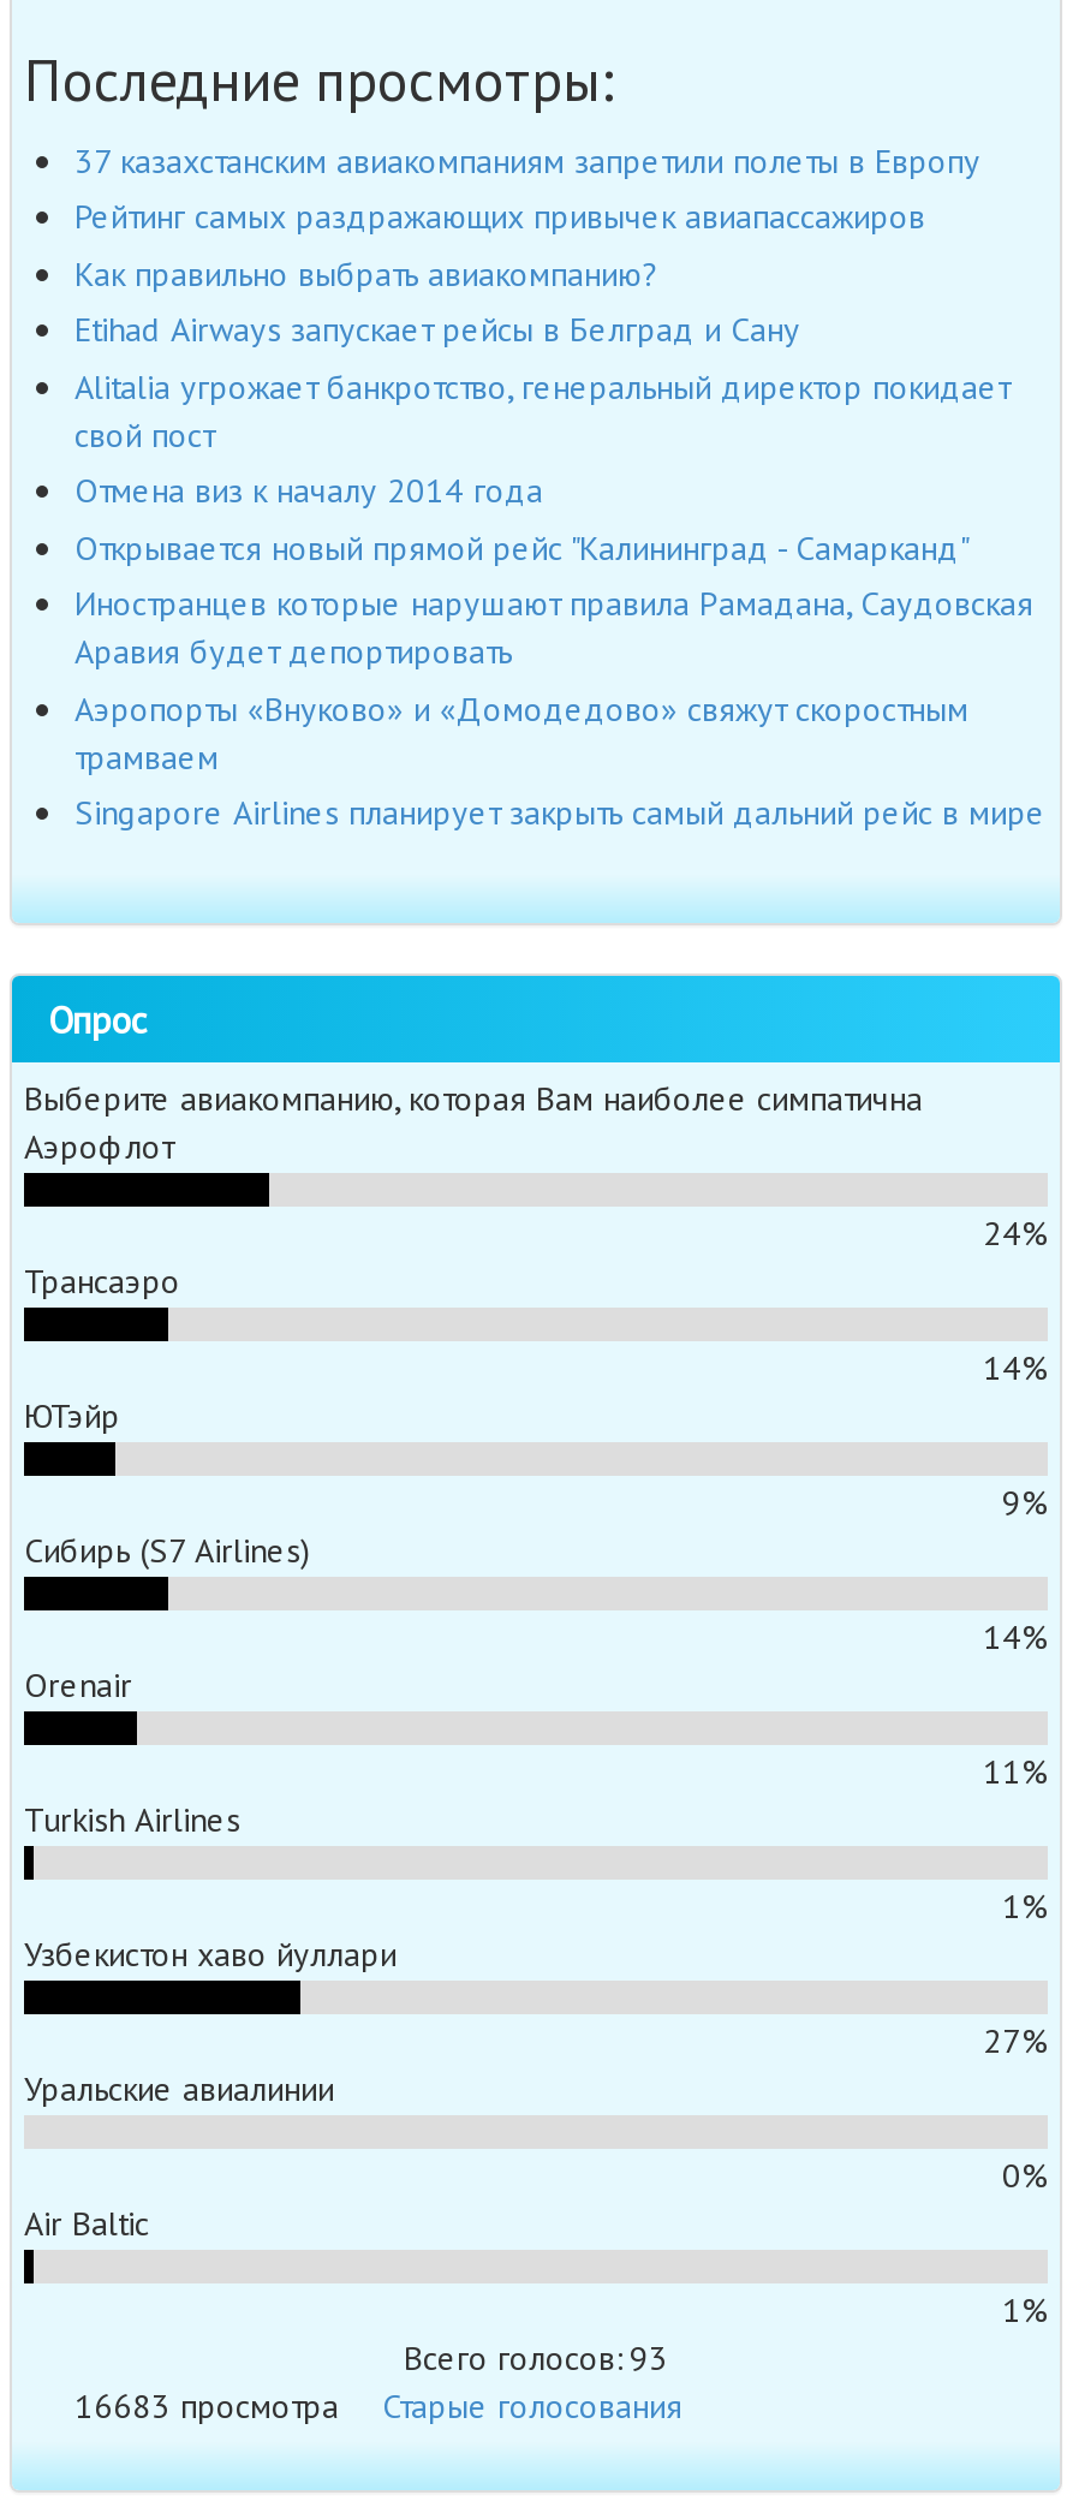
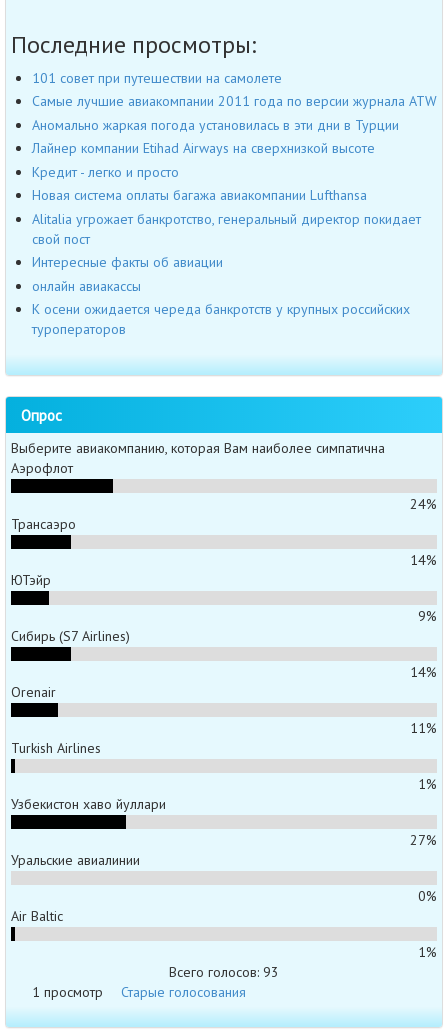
- 37 казахстанским авиакомпаниям запретили полеты в Европу
- Рейтинг самых раздражающих привычек авиапассажиров
- Как правильно выбрать авиакомпанию?
- Etihad Airways запускает рейсы в Белград и Сану
+ 101 совет при путешествии на самолете
+ Самые лучшие авиакомпании 2011 года по версии журнала ATW
+ Аномально жаркая погода установилась в эти дни в Турции
+ Лайнер компании Etihad Airways на сверхнизкой высоте
+ Кредит - легко и просто
+ Новая система оплаты багажа авиакомпании Lufthansa

moved down: Alitalia угрожает банкротство, генеральный директор покидает | свой пост

- Отмена виз к началу 2014 года
- Открывается новый прямой рейс "Калининград - Самарканд"
- Иностранцев которые нарушают правила Рамадана, Саудовская
- Аравия будет депортировать
- Аэропорты «Внуково» и «Домодедово» свяжут скоростным
- трамваем
- Singapore Airlines планирует закрыть самый дальний рейс в мире
+ Интересные факты об авиации
+ онлайн авиакассы
+ К осени ожидается череда банкротств у крупных российских
+ туроператоров

- 16683 просмотра Старые голосования
+ 1 просмотр Старые голосования
